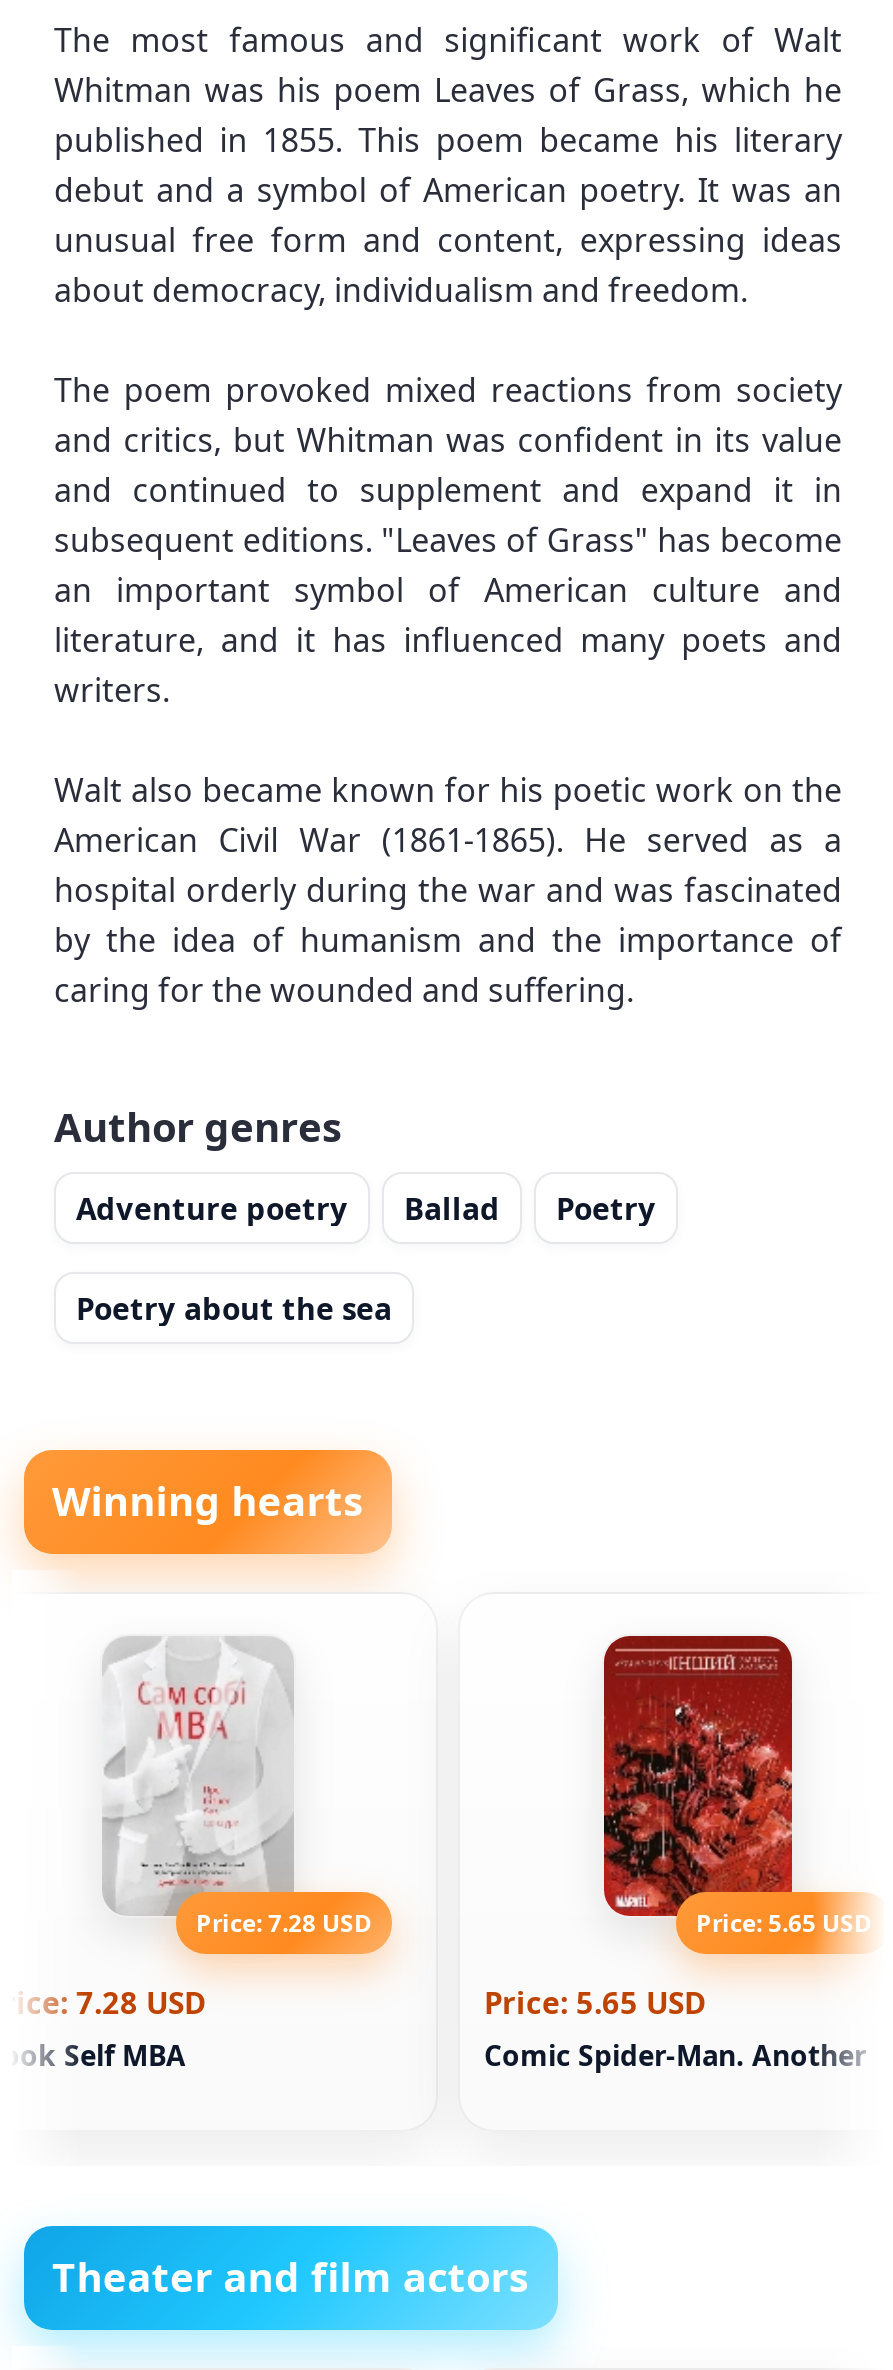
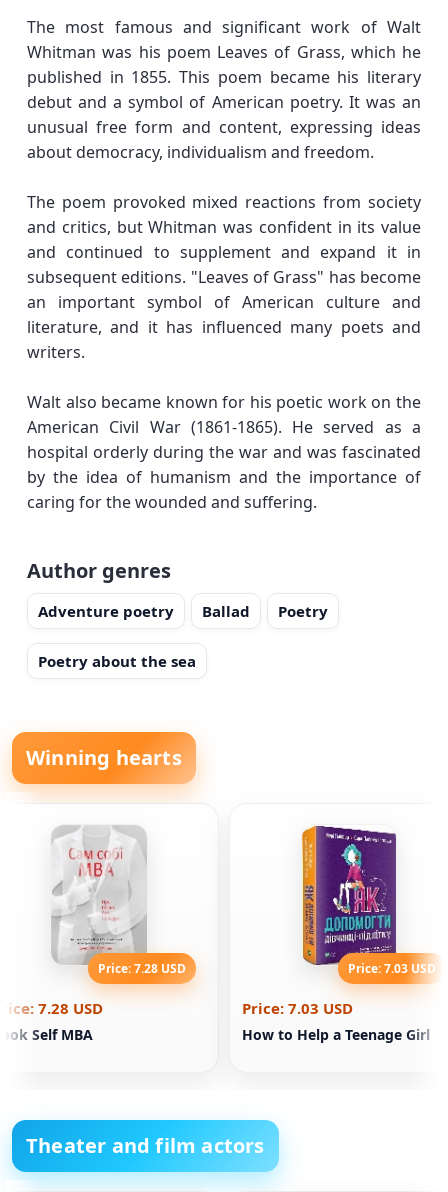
- [image]
- Price: 5.65 USD
+ [image]
+ Price: 7.03 USD

- Price: 5.65 USD
- Comic Spider-Man. Another
+ Price: 7.03 USD
+ How to Help a Teenage Girl
